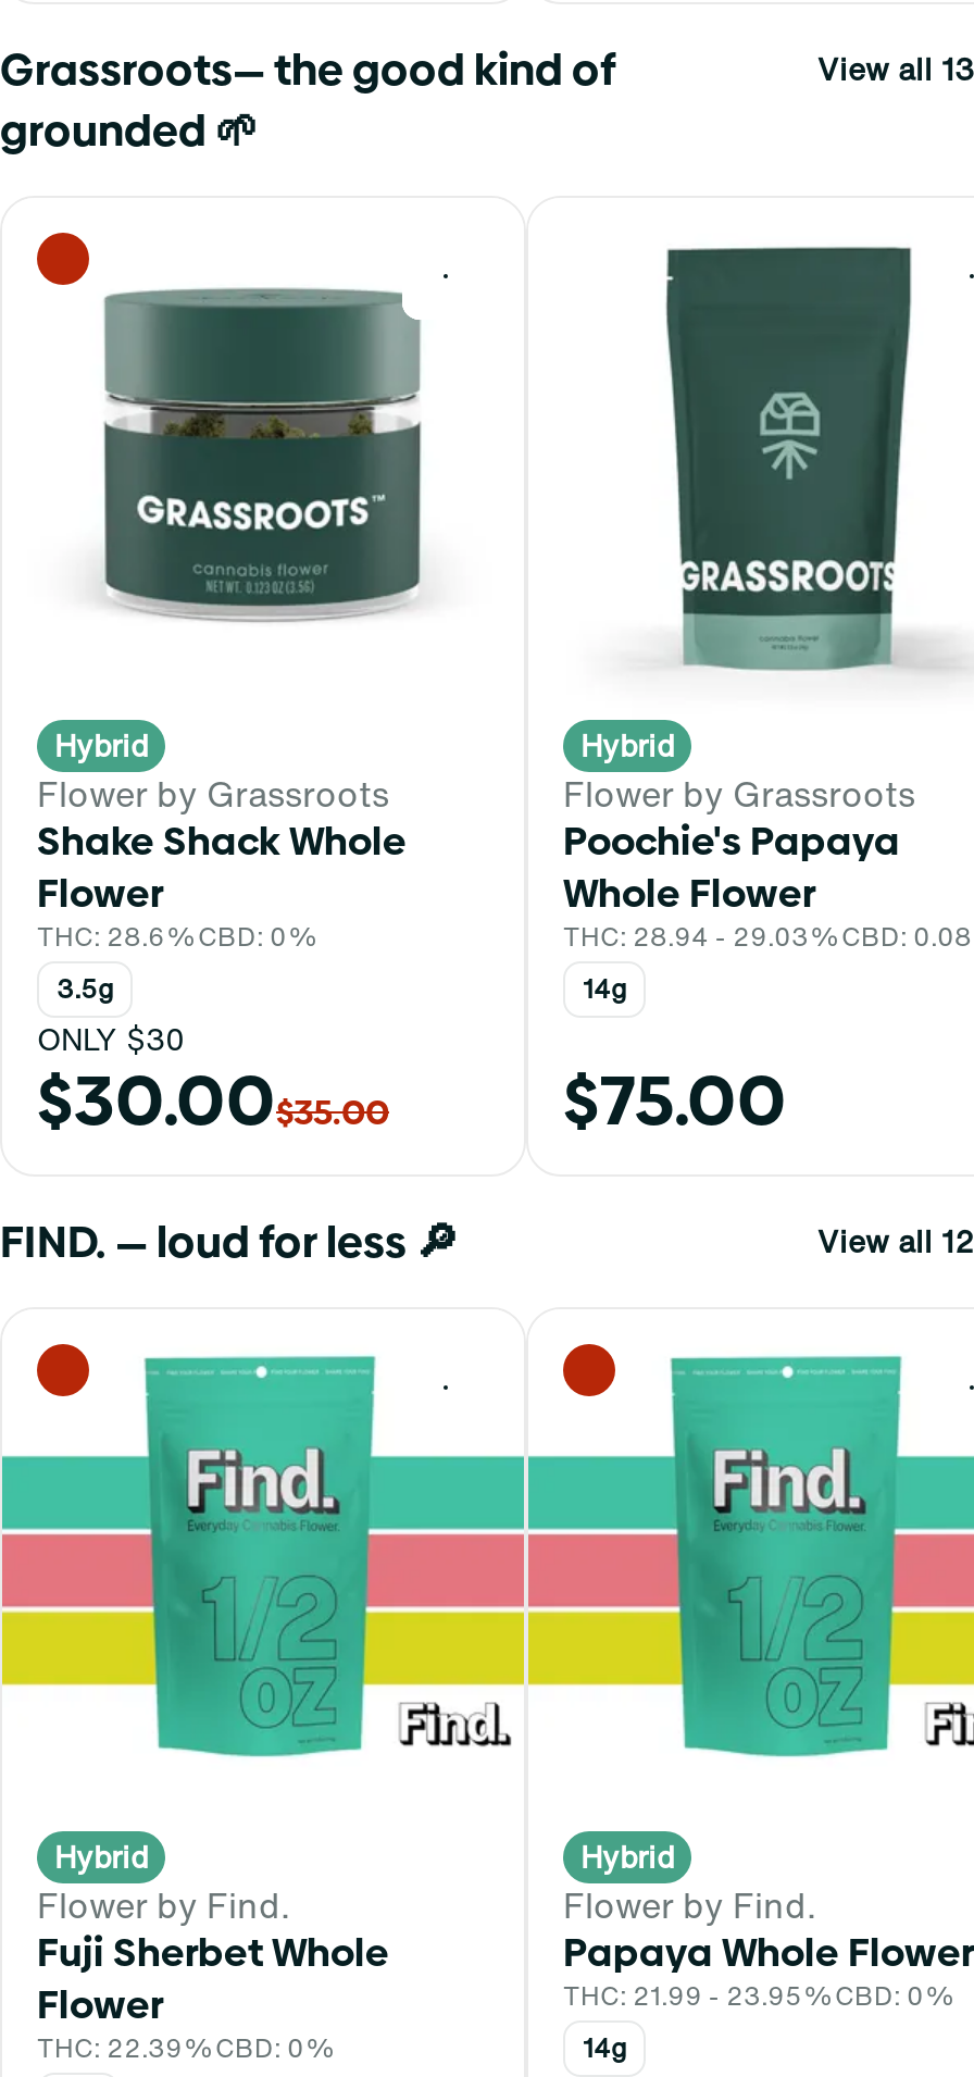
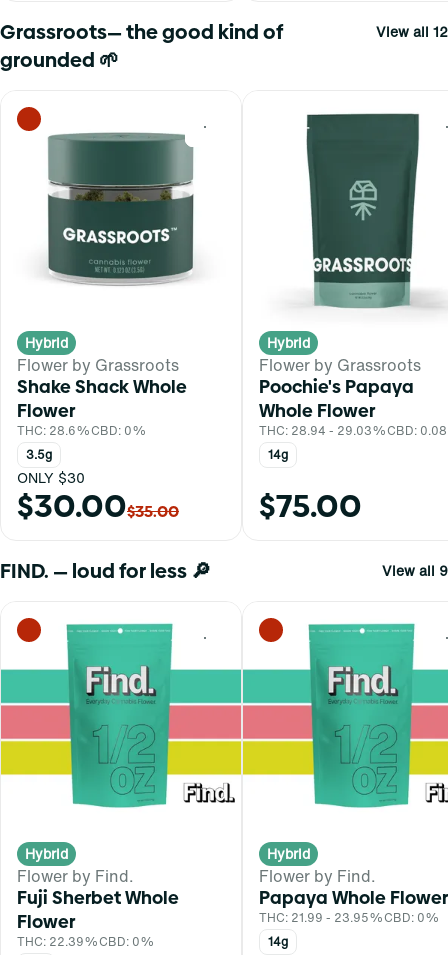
- View all 13
+ View all 12

- View all 12
+ View all 9
